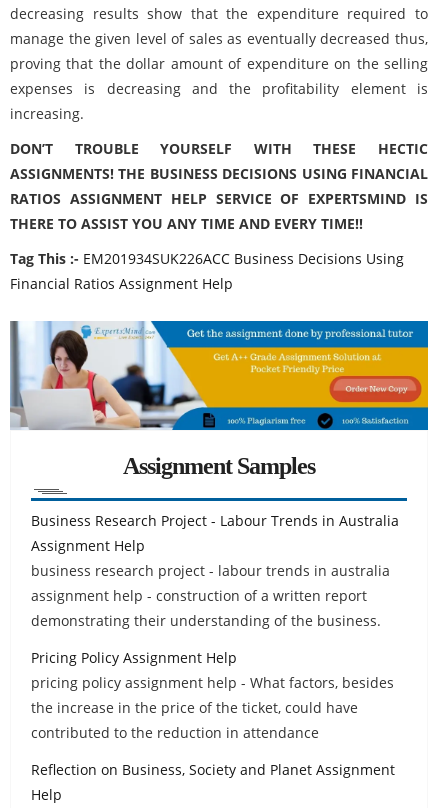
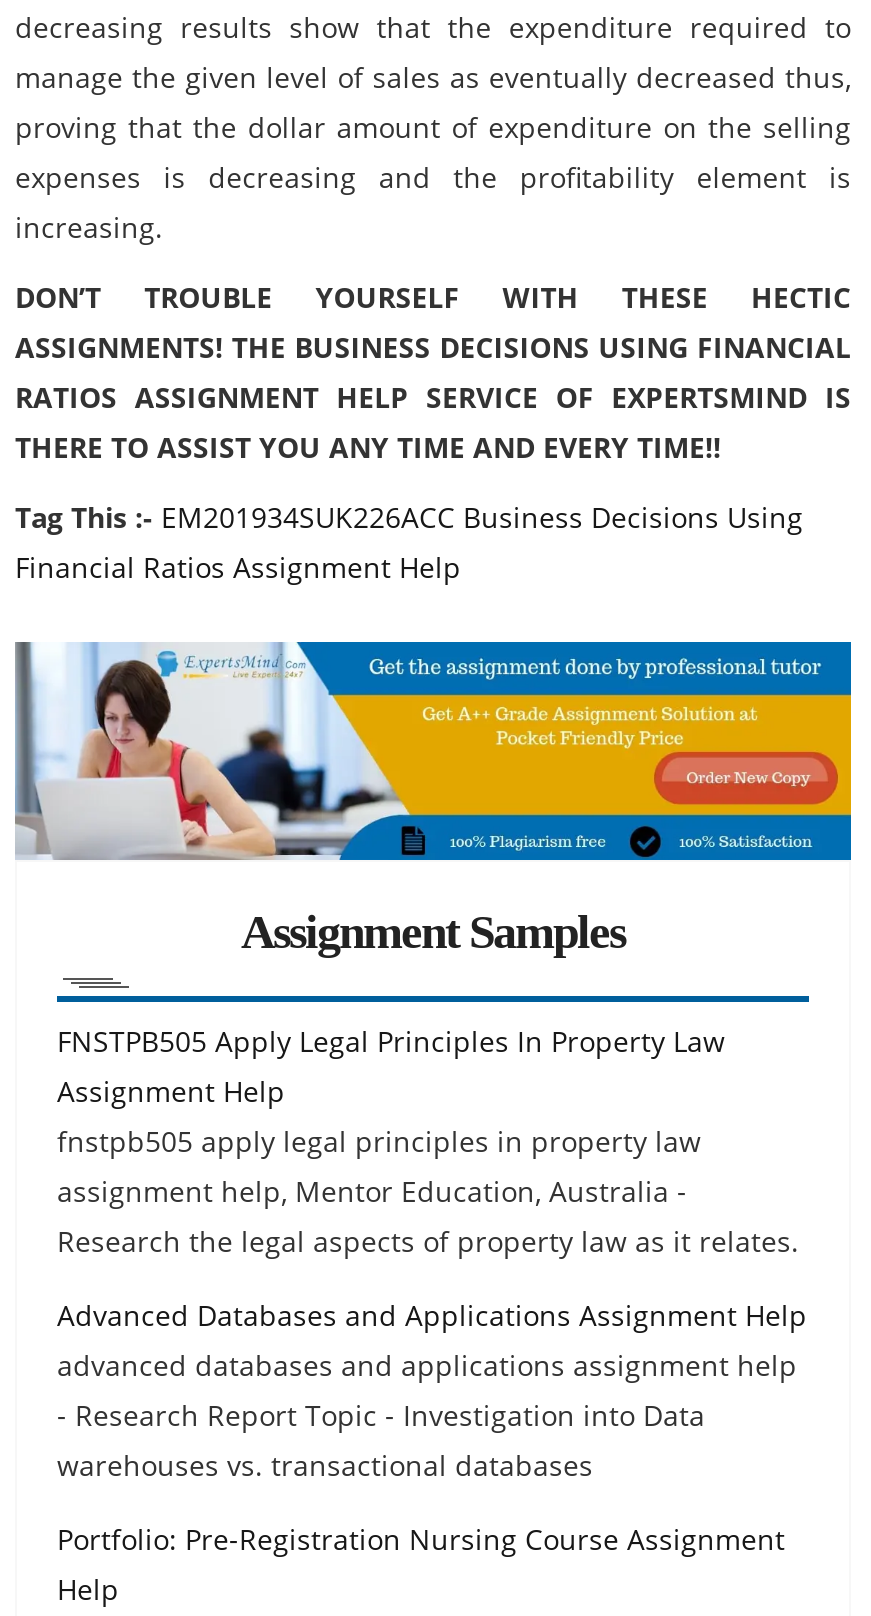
- Business Research Project - Labour Trends in Australia
+ FNSTPB505 Apply Legal Principles In Property Law

- business research project - labour trends in australia
- assignment help - construction of a written report
- demonstrating their understanding of the business.
+ fnstpb505 apply legal principles in property law
+ assignment help, Mentor Education, Australia -
+ Research the legal aspects of property law as it relates.

- Pricing Policy Assignment Help
- pricing policy assignment help - What factors, besides
- the increase in the price of the ticket, could have
- contributed to the reduction in attendance
+ Advanced Databases and Applications Assignment Help
+ advanced databases and applications assignment help
+ - Research Report Topic - Investigation into Data
+ warehouses vs. transactional databases

- Reflection on Business, Society and Planet Assignment
+ Portfolio: Pre-Registration Nursing Course Assignment
